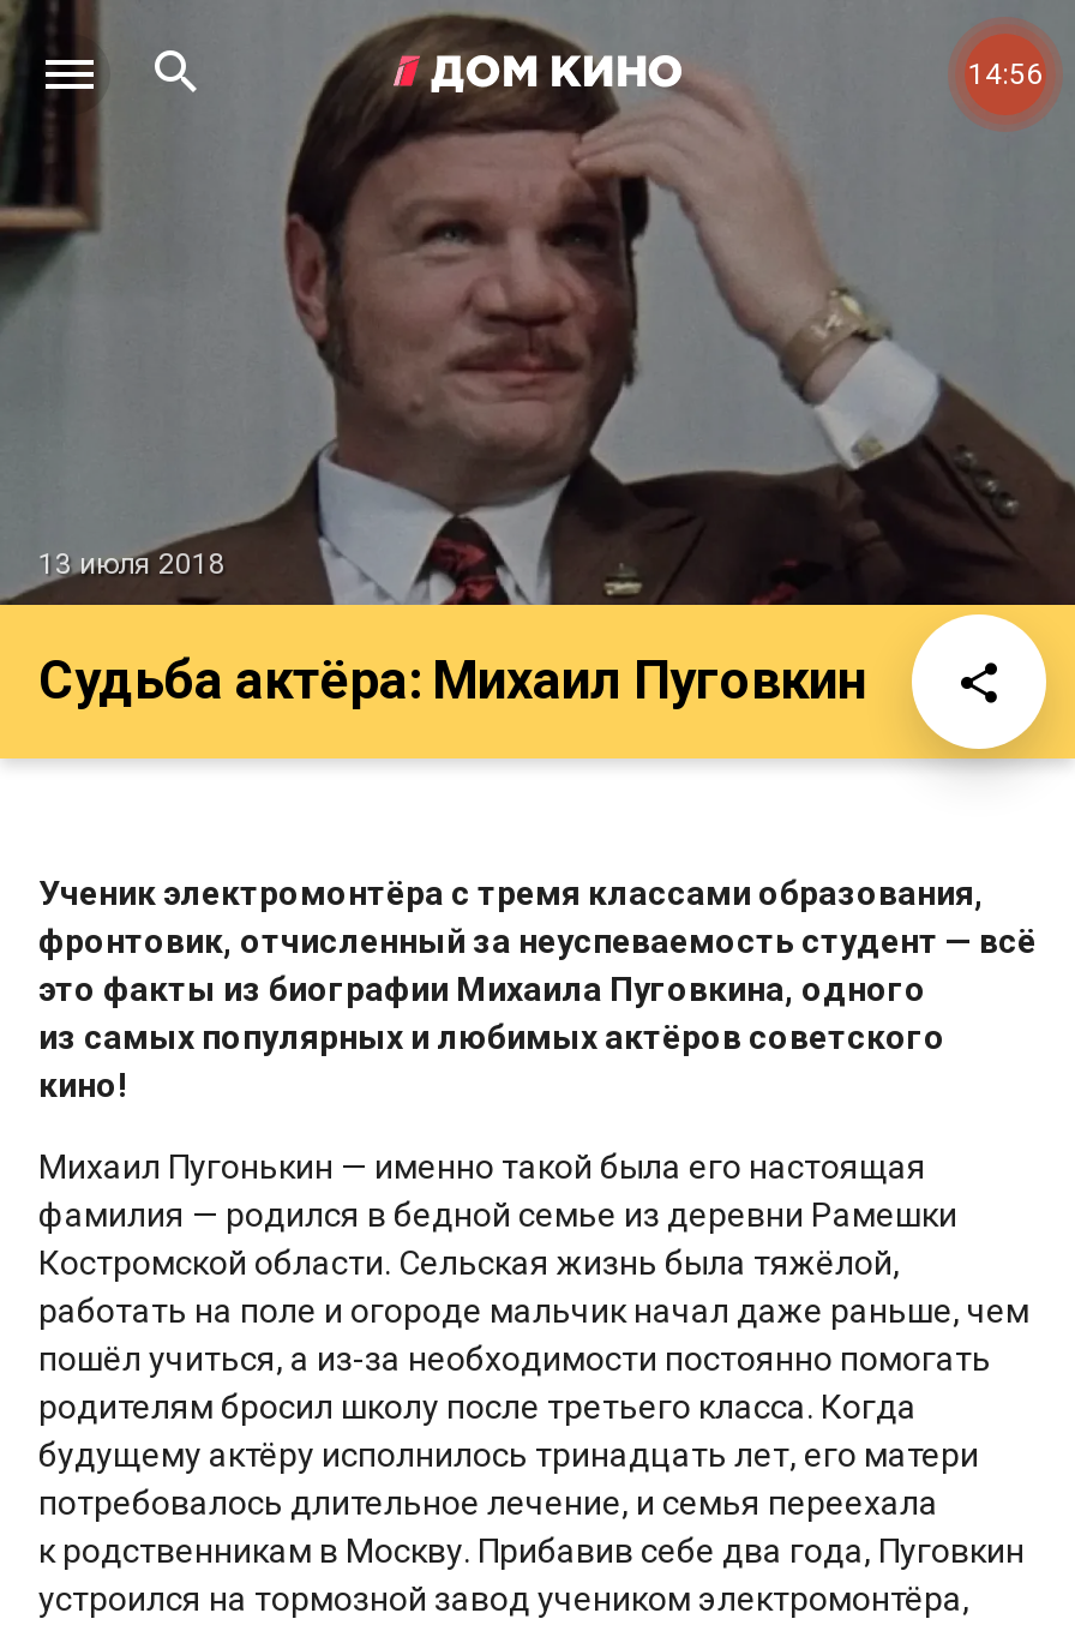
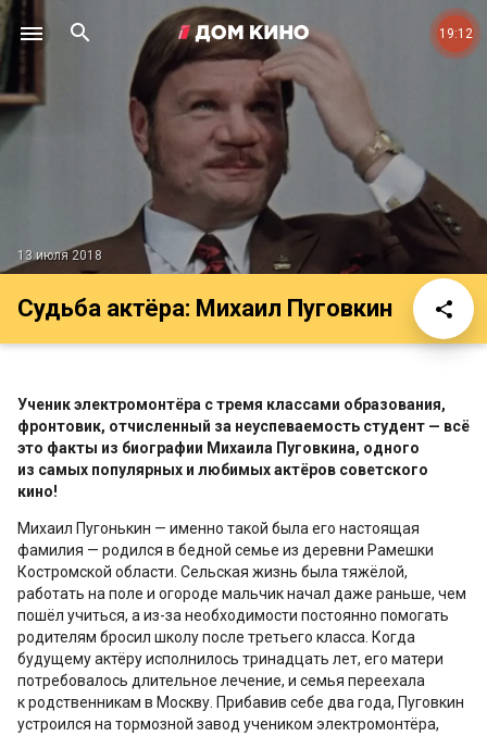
- 14:56
+ 19:12
